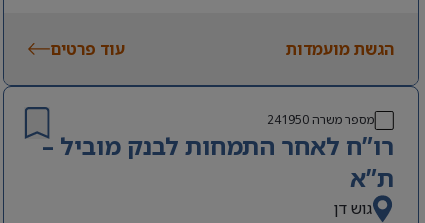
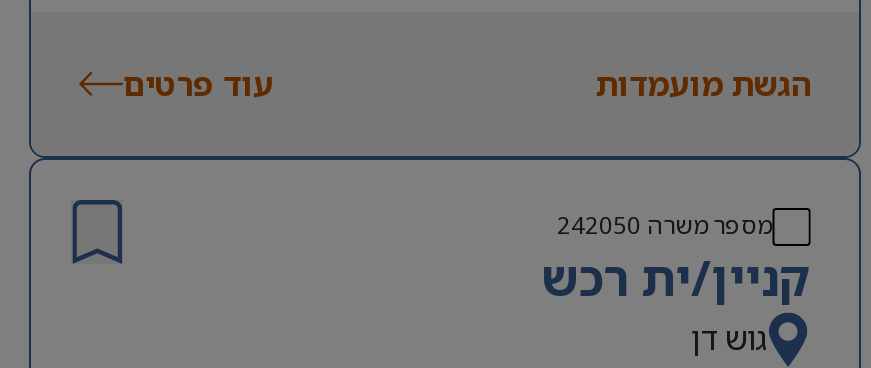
- מספר משרה 241950
- רו”ח לאחר התמחות לבנק מוביל –
- ת”א
+ מספר משרה 242050
+ קניין/ית רכש
